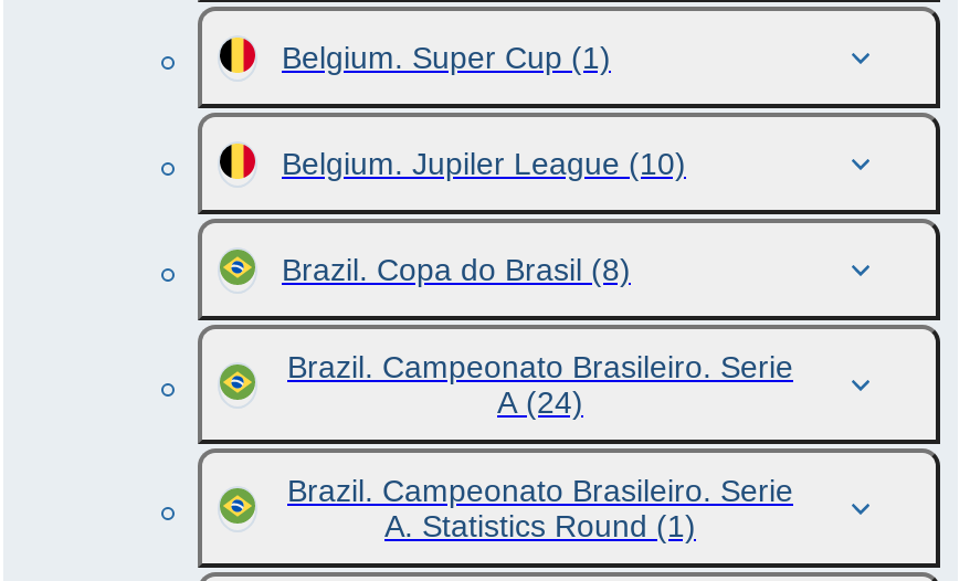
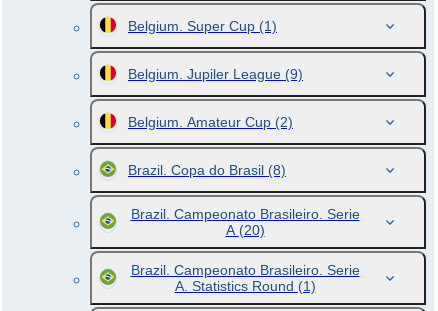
- Belgium. Jupiler League (10)
+ Belgium. Jupiler League (9)
+ Belgium. Amateur Cup (2)

- A (24)
+ A (20)
